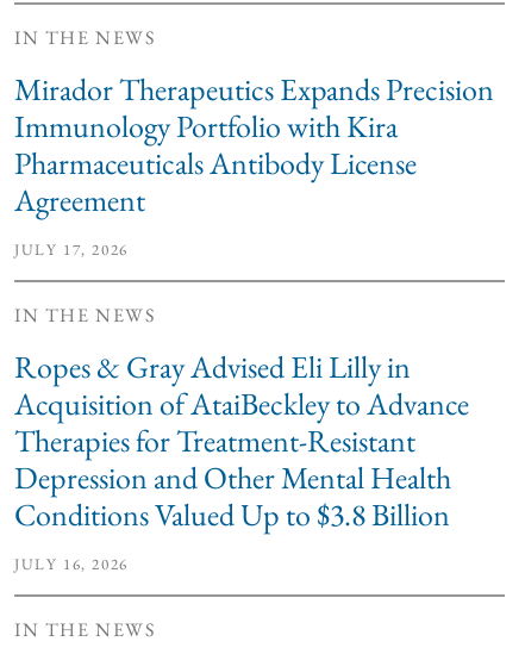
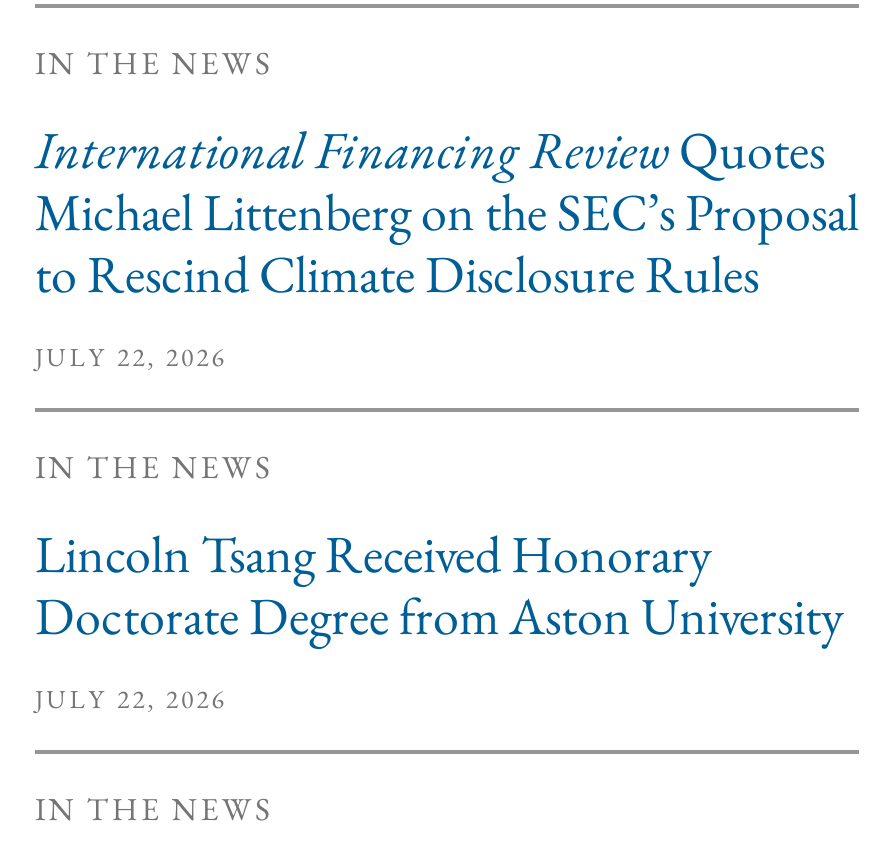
- Mirador Therapeutics Expands Precision
- Immunology Portfolio with Kira
- Pharmaceuticals Antibody License
- Agreement
+ International Financing Review Quotes
+ Michael Littenberg on the SEC’s Proposal
+ to Rescind Climate Disclosure Rules

- JULY 17, 2026
+ JULY 22, 2026

- Ropes & Gray Advised Eli Lilly in
- Acquisition of AtaiBeckley to Advance
- Therapies for Treatment-Resistant
- Depression and Other Mental Health
- Conditions Valued Up to $3.8 Billion
+ Lincoln Tsang Received Honorary
+ Doctorate Degree from Aston University

- JULY 16, 2026
+ JULY 22, 2026
